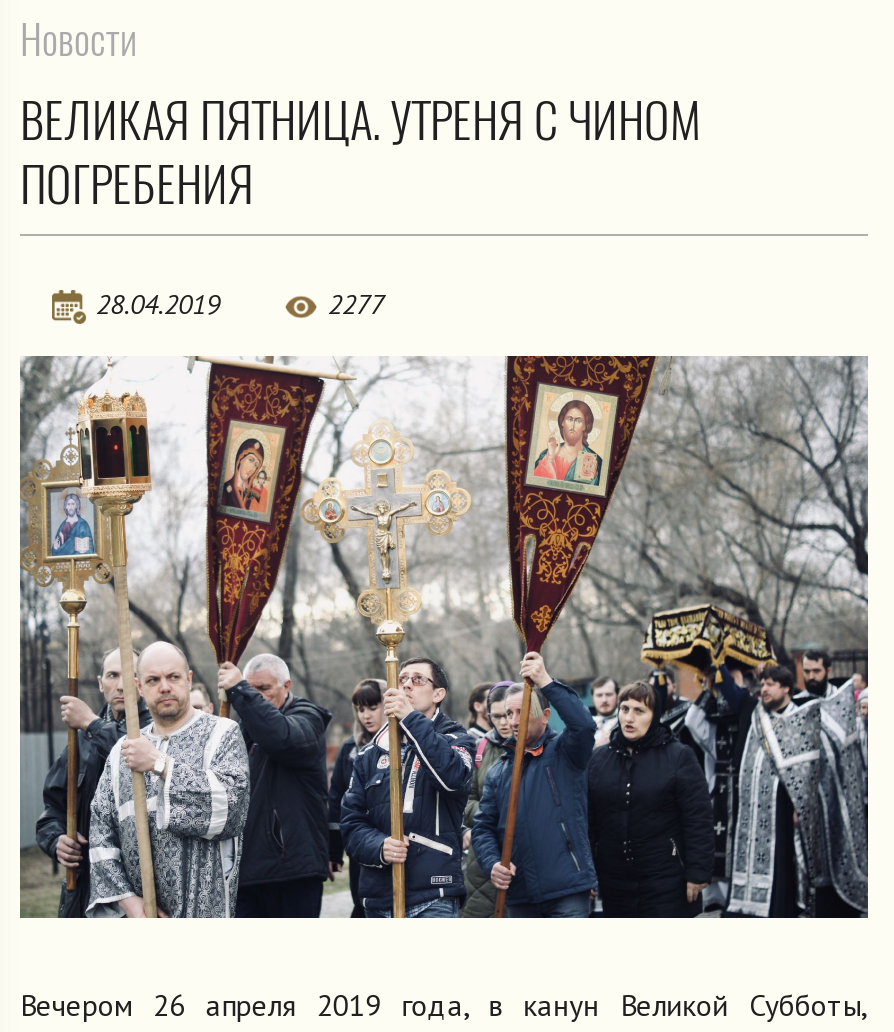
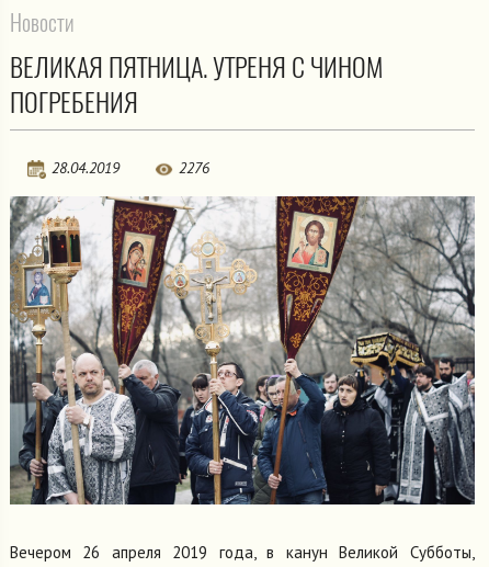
- 2277
+ 2276
